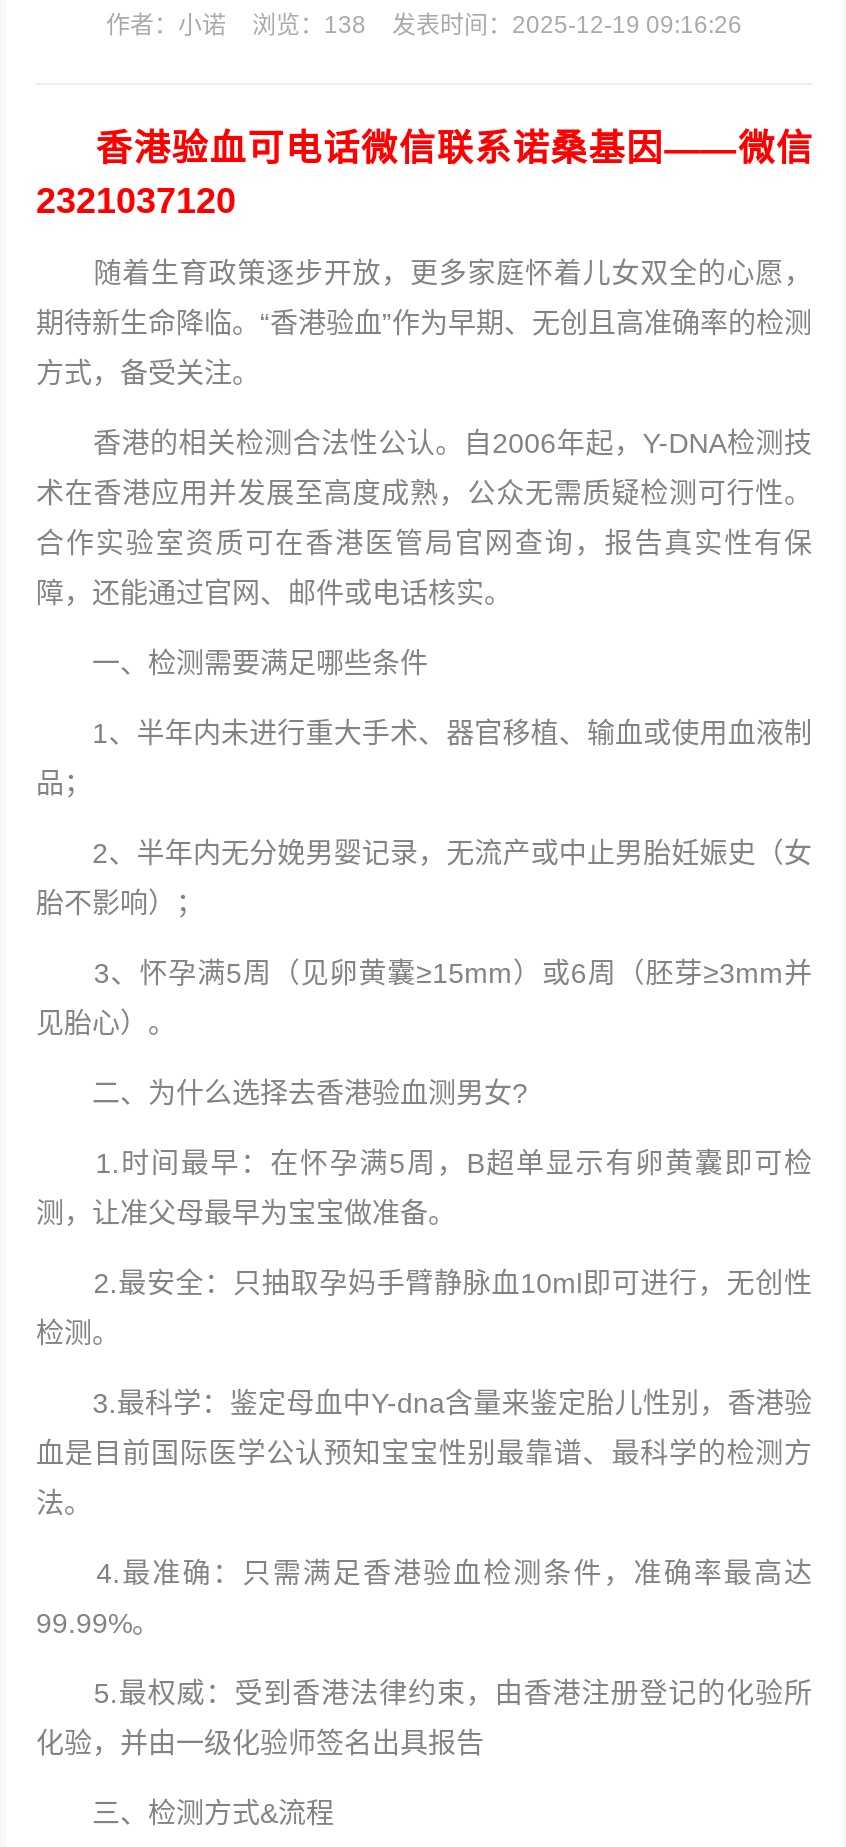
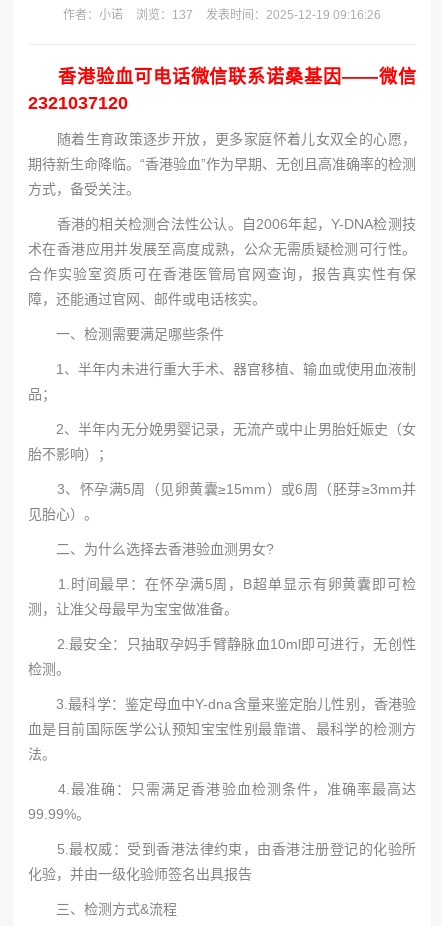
- 作者：小诺 浏览：138 发表时间：2025-12-19 09:16:26
+ 作者：小诺 浏览：137 发表时间：2025-12-19 09:16:26
